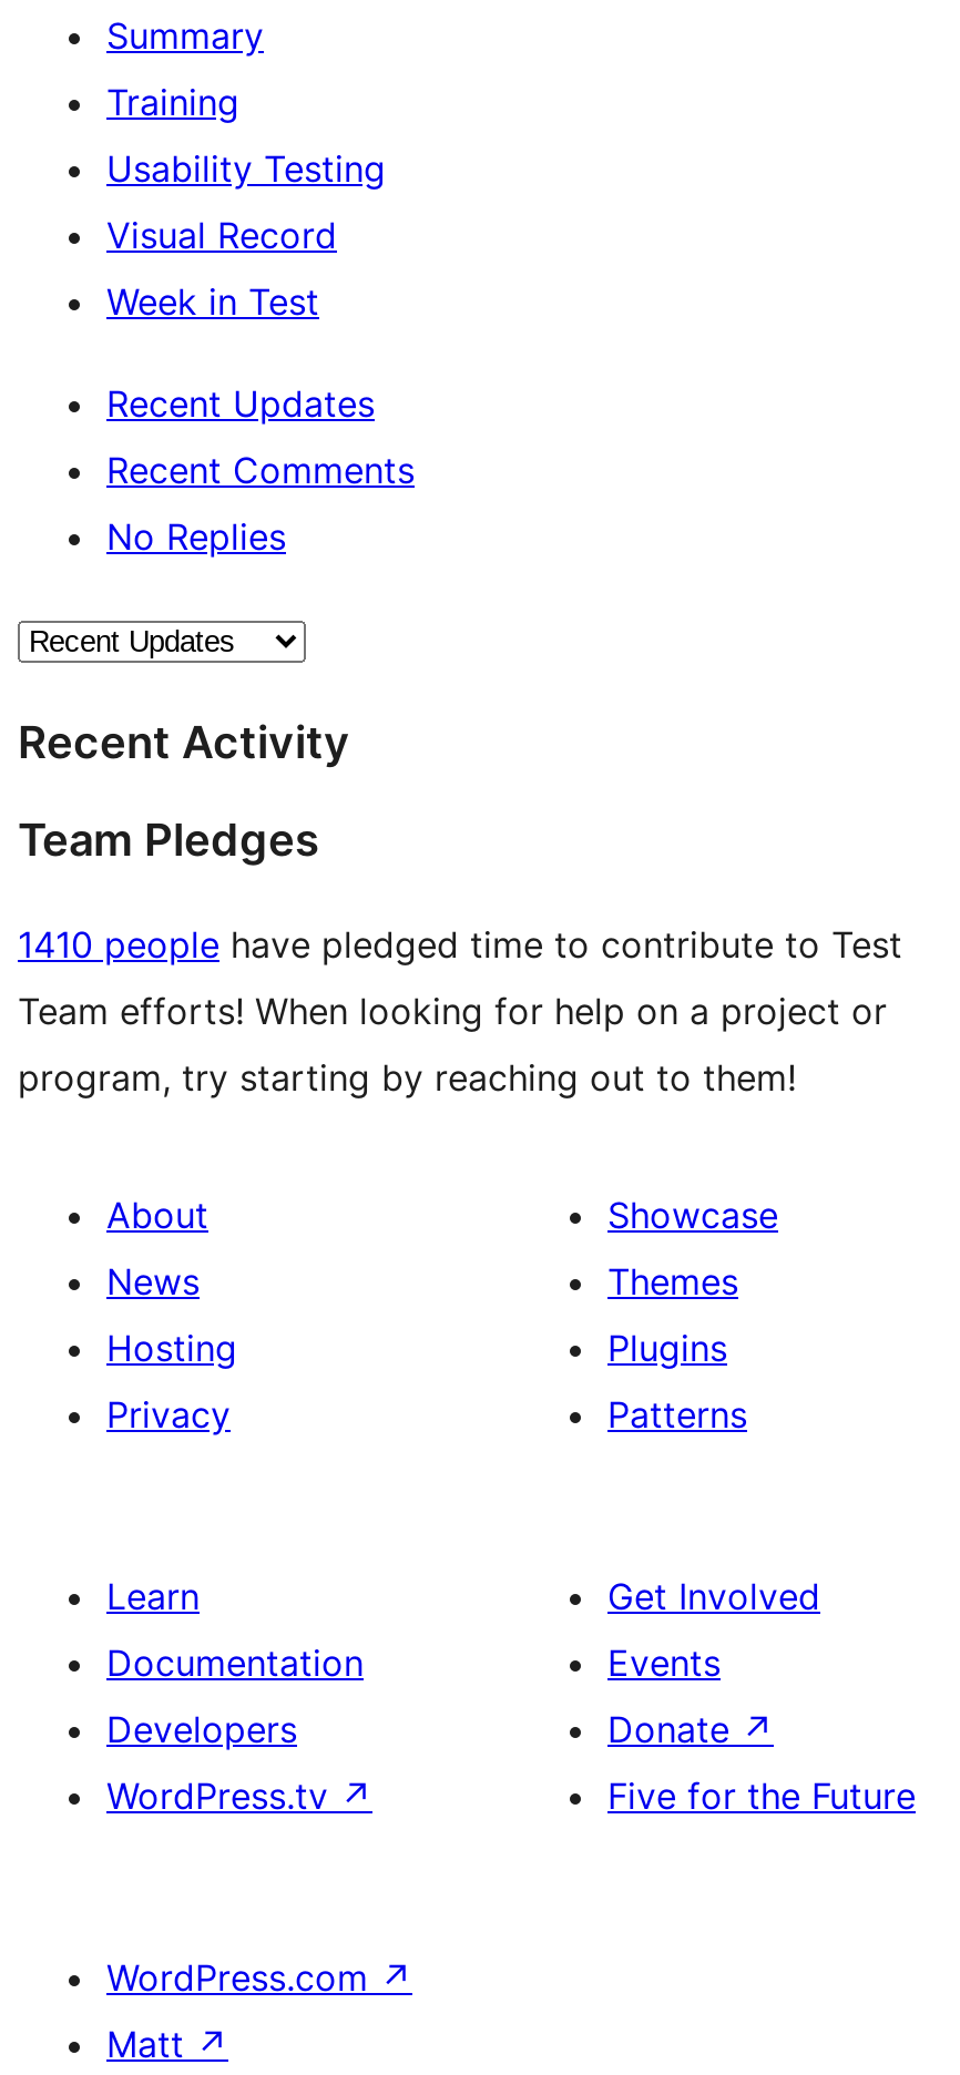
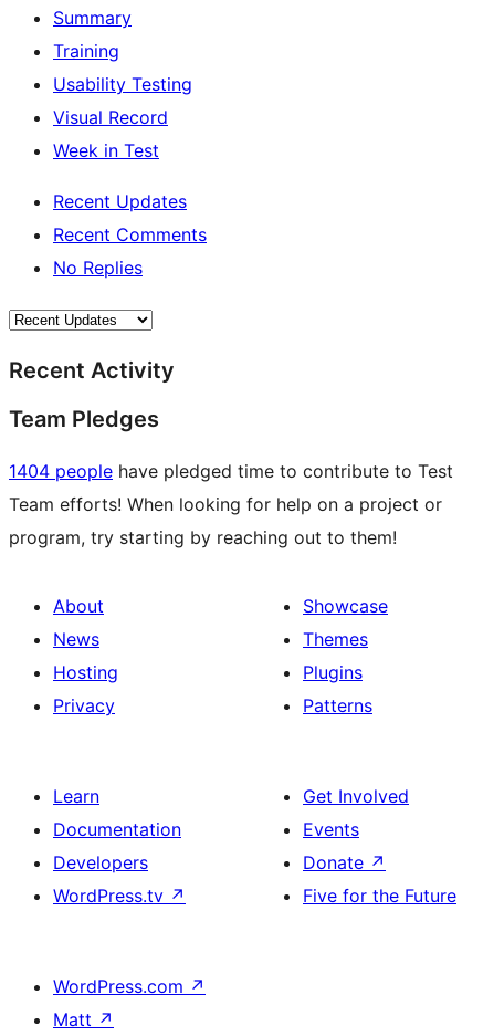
- 1410 people have pledged time to contribute to Test
+ 1404 people have pledged time to contribute to Test
